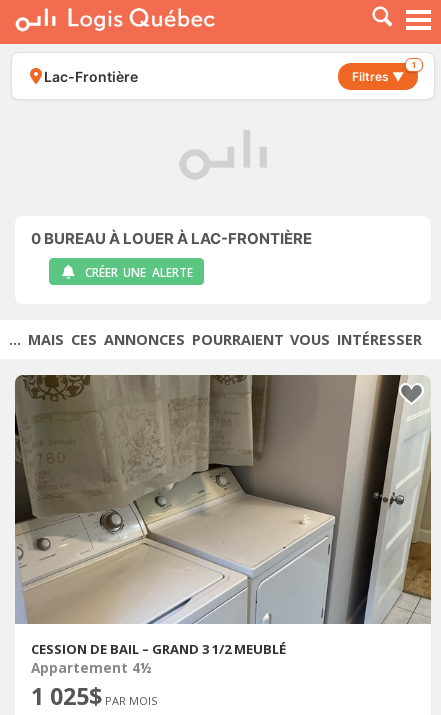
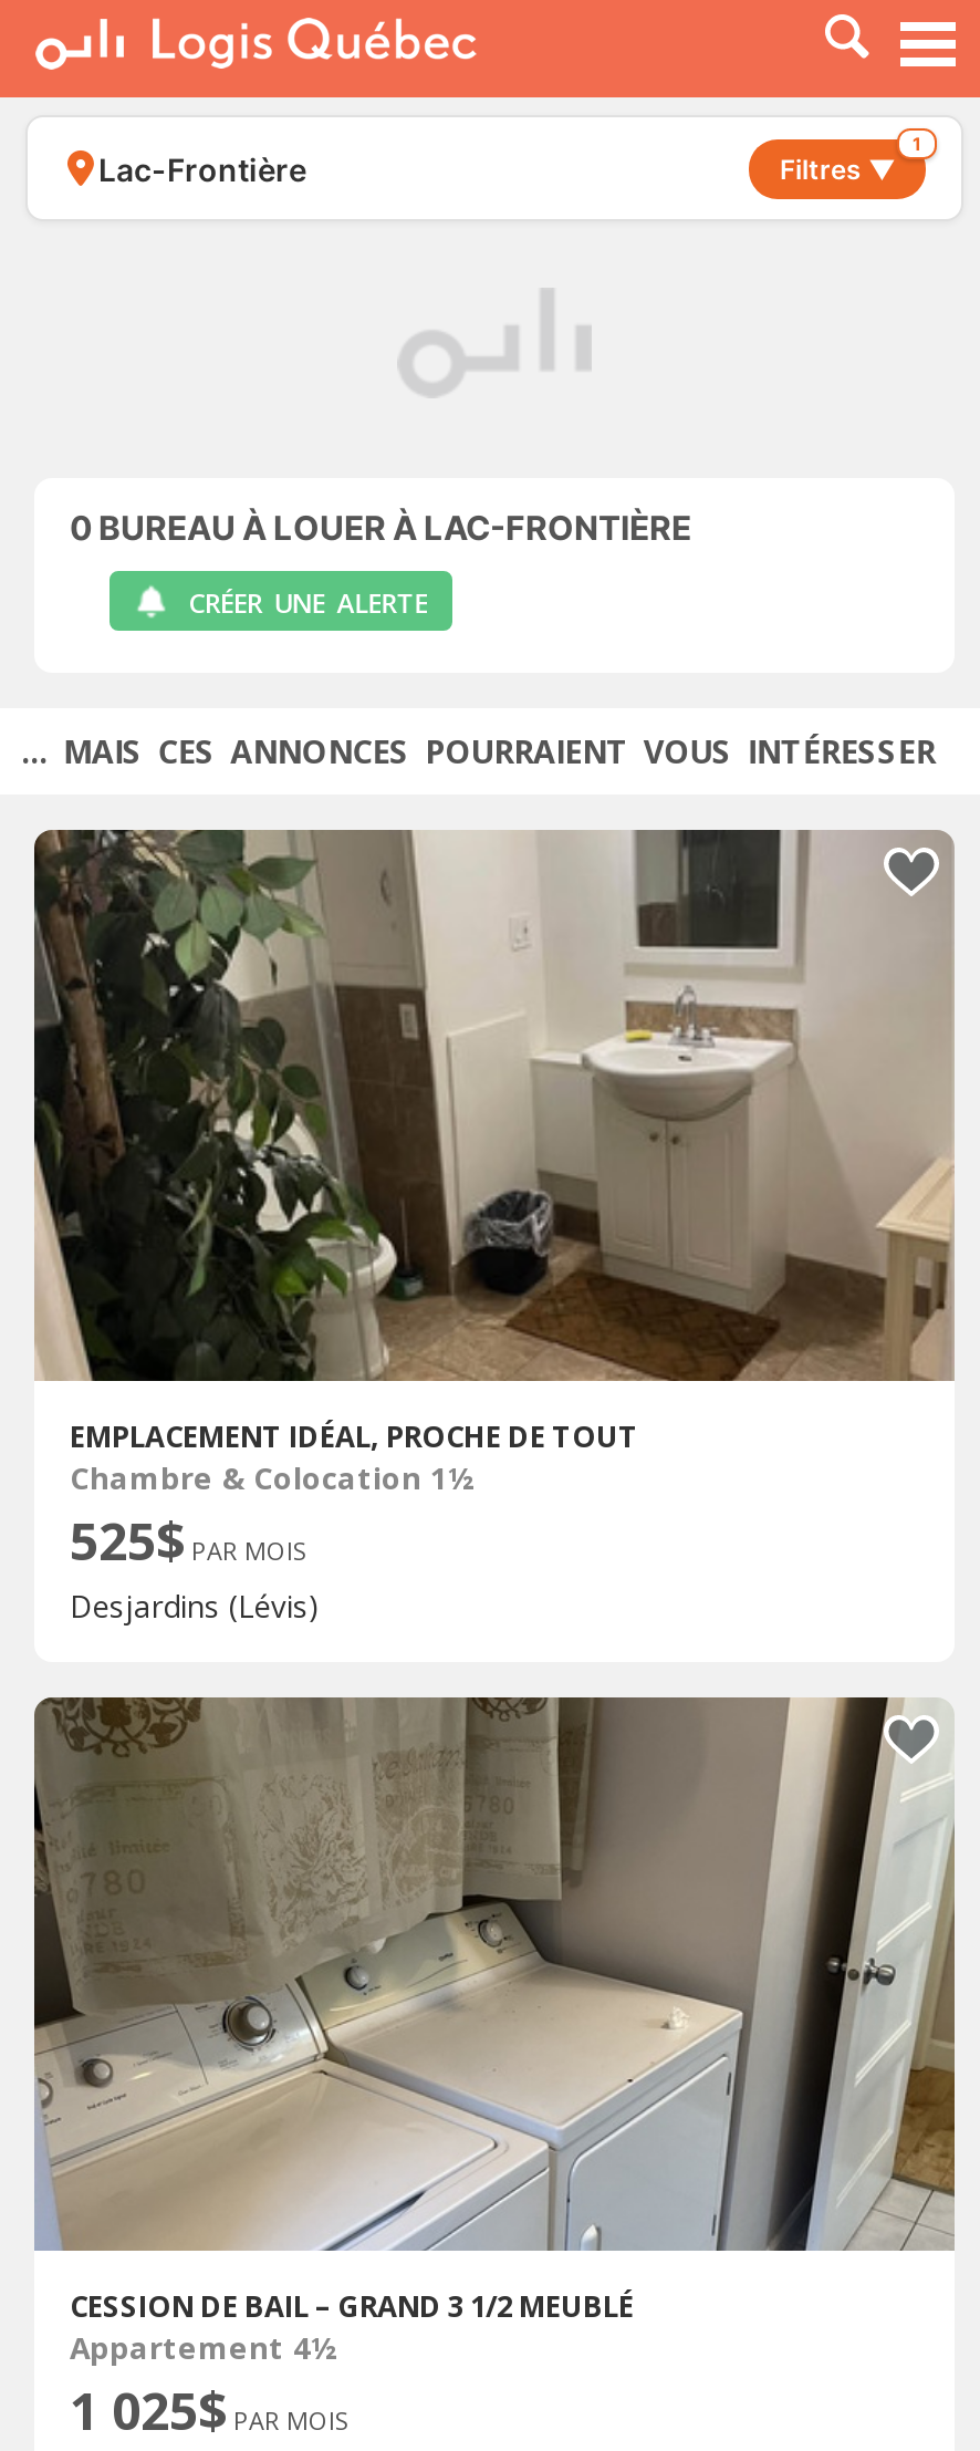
+ [image]
+ EMPLACEMENT IDÉAL, PROCHE DE TOUT
+ Chambre & Colocation 1½
+ 525$PAR MOIS
+ Desjardins (Lévis)
